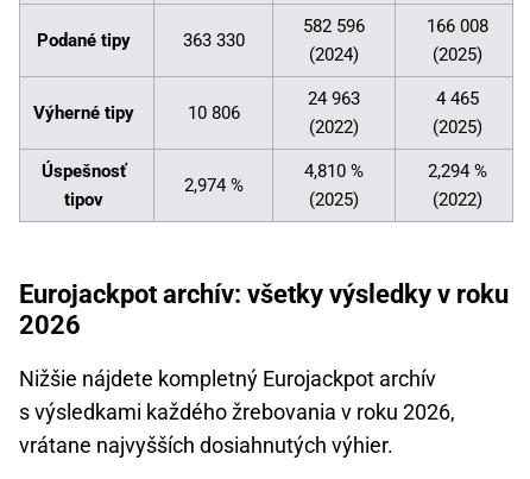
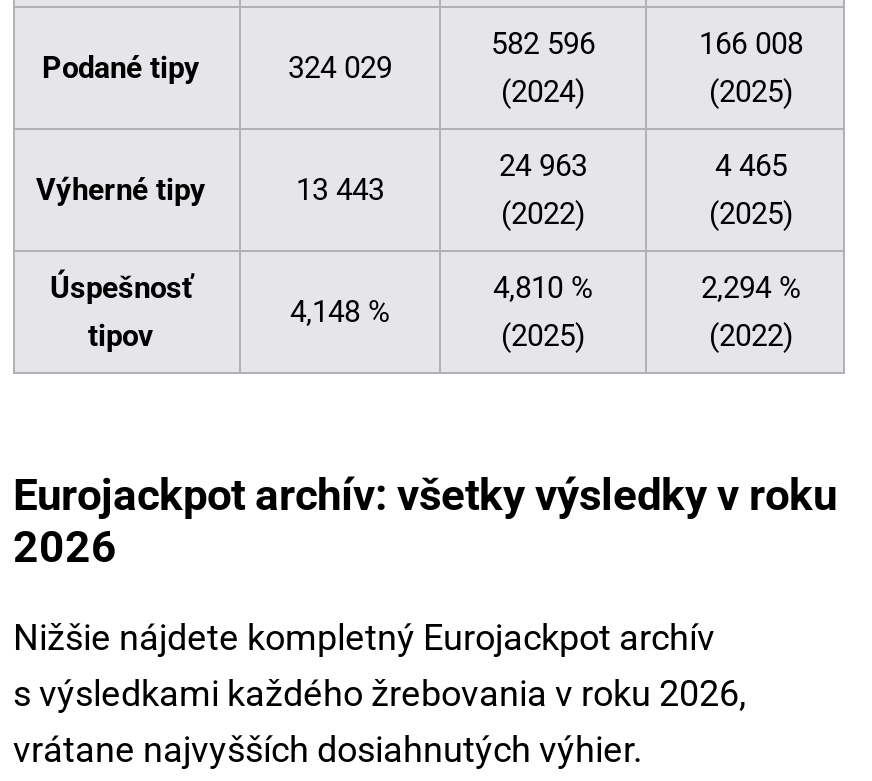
- 363 330
+ 324 029

- 10 806
+ 13 443

- 2,974 %
+ 4,148 %
